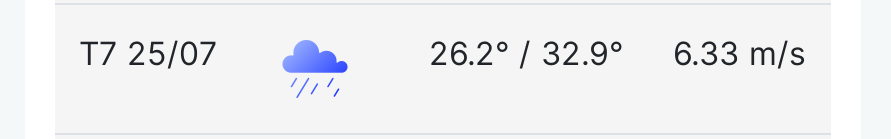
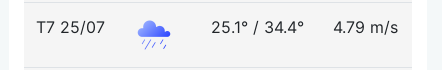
- 26.2° / 32.9°
+ 25.1° / 34.4°

- 6.33 m/s
+ 4.79 m/s
